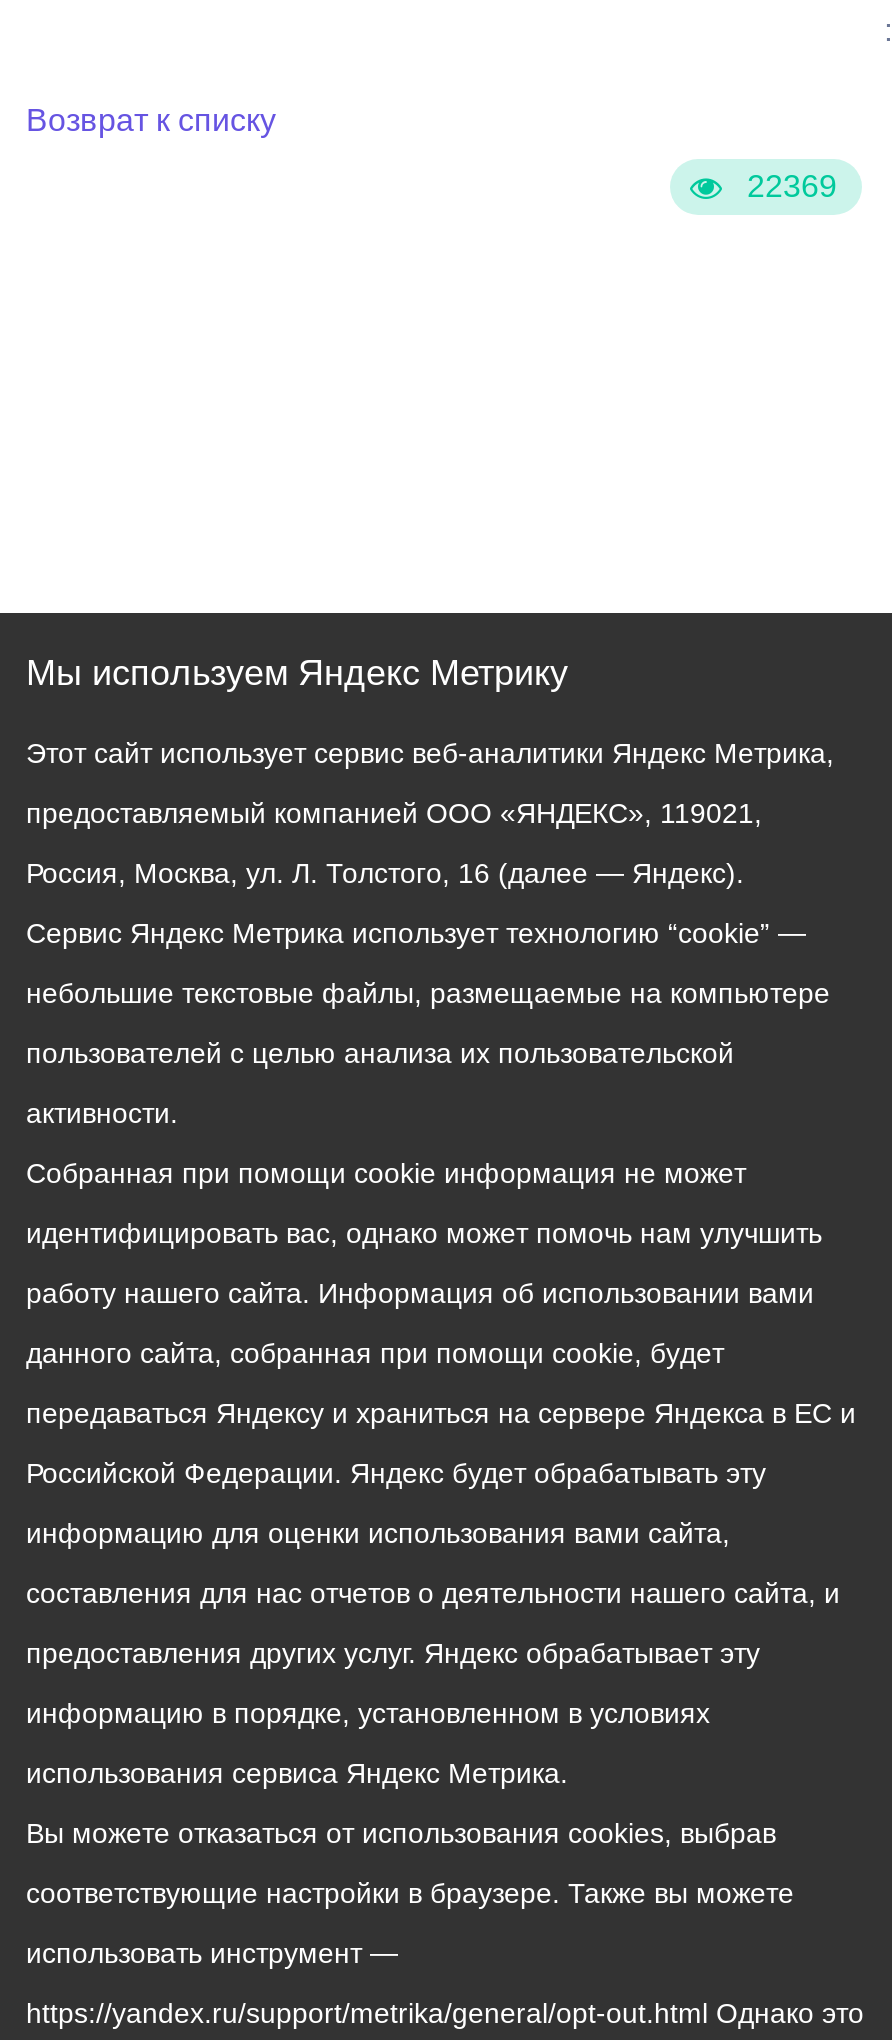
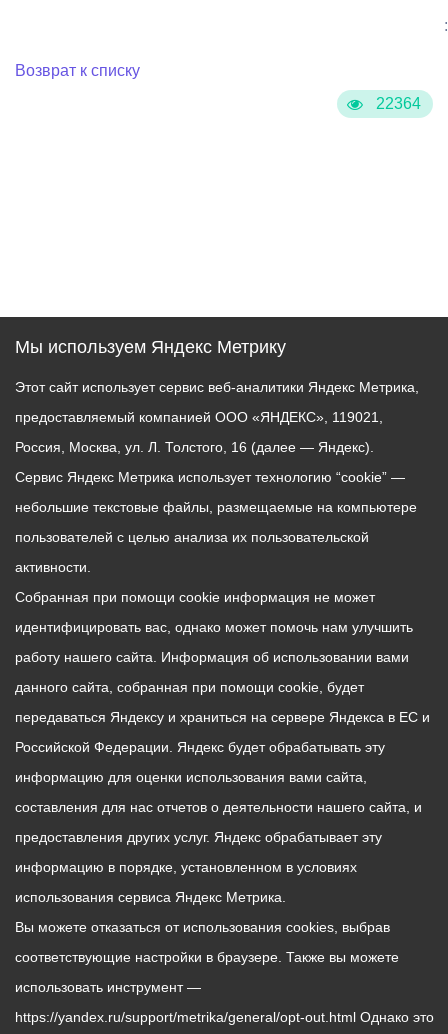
- 22369
+ 22364
